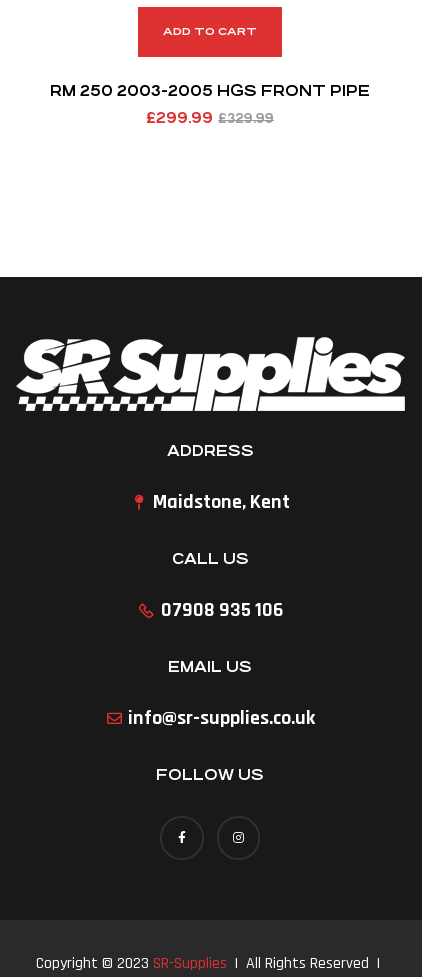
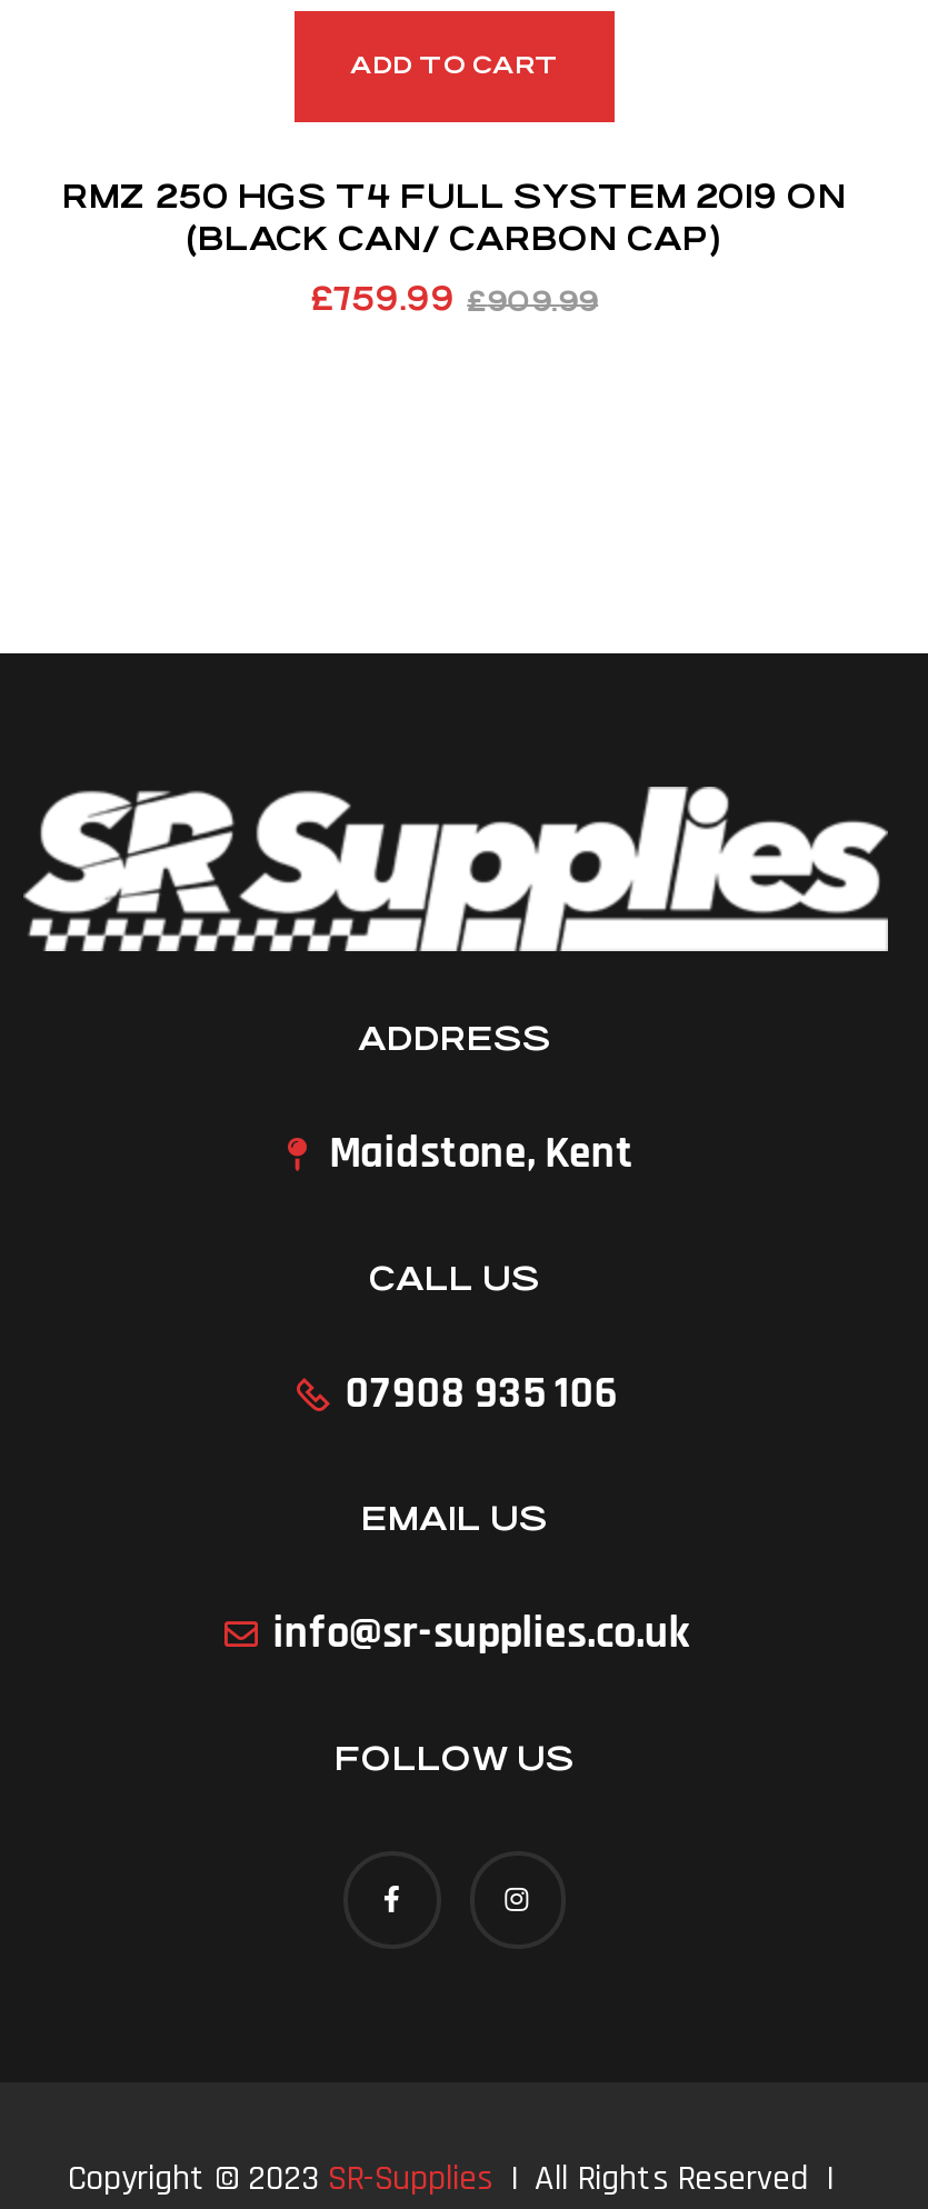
- RM 250 2003-2005 HGS FRONT PIPE
+ RMZ 250 HGS T4 FULL SYSTEM 2019 ON
+ (BLACK CAN/ CARBON CAP)

- £329.99
- £299.99
+ £909.99
+ £759.99
